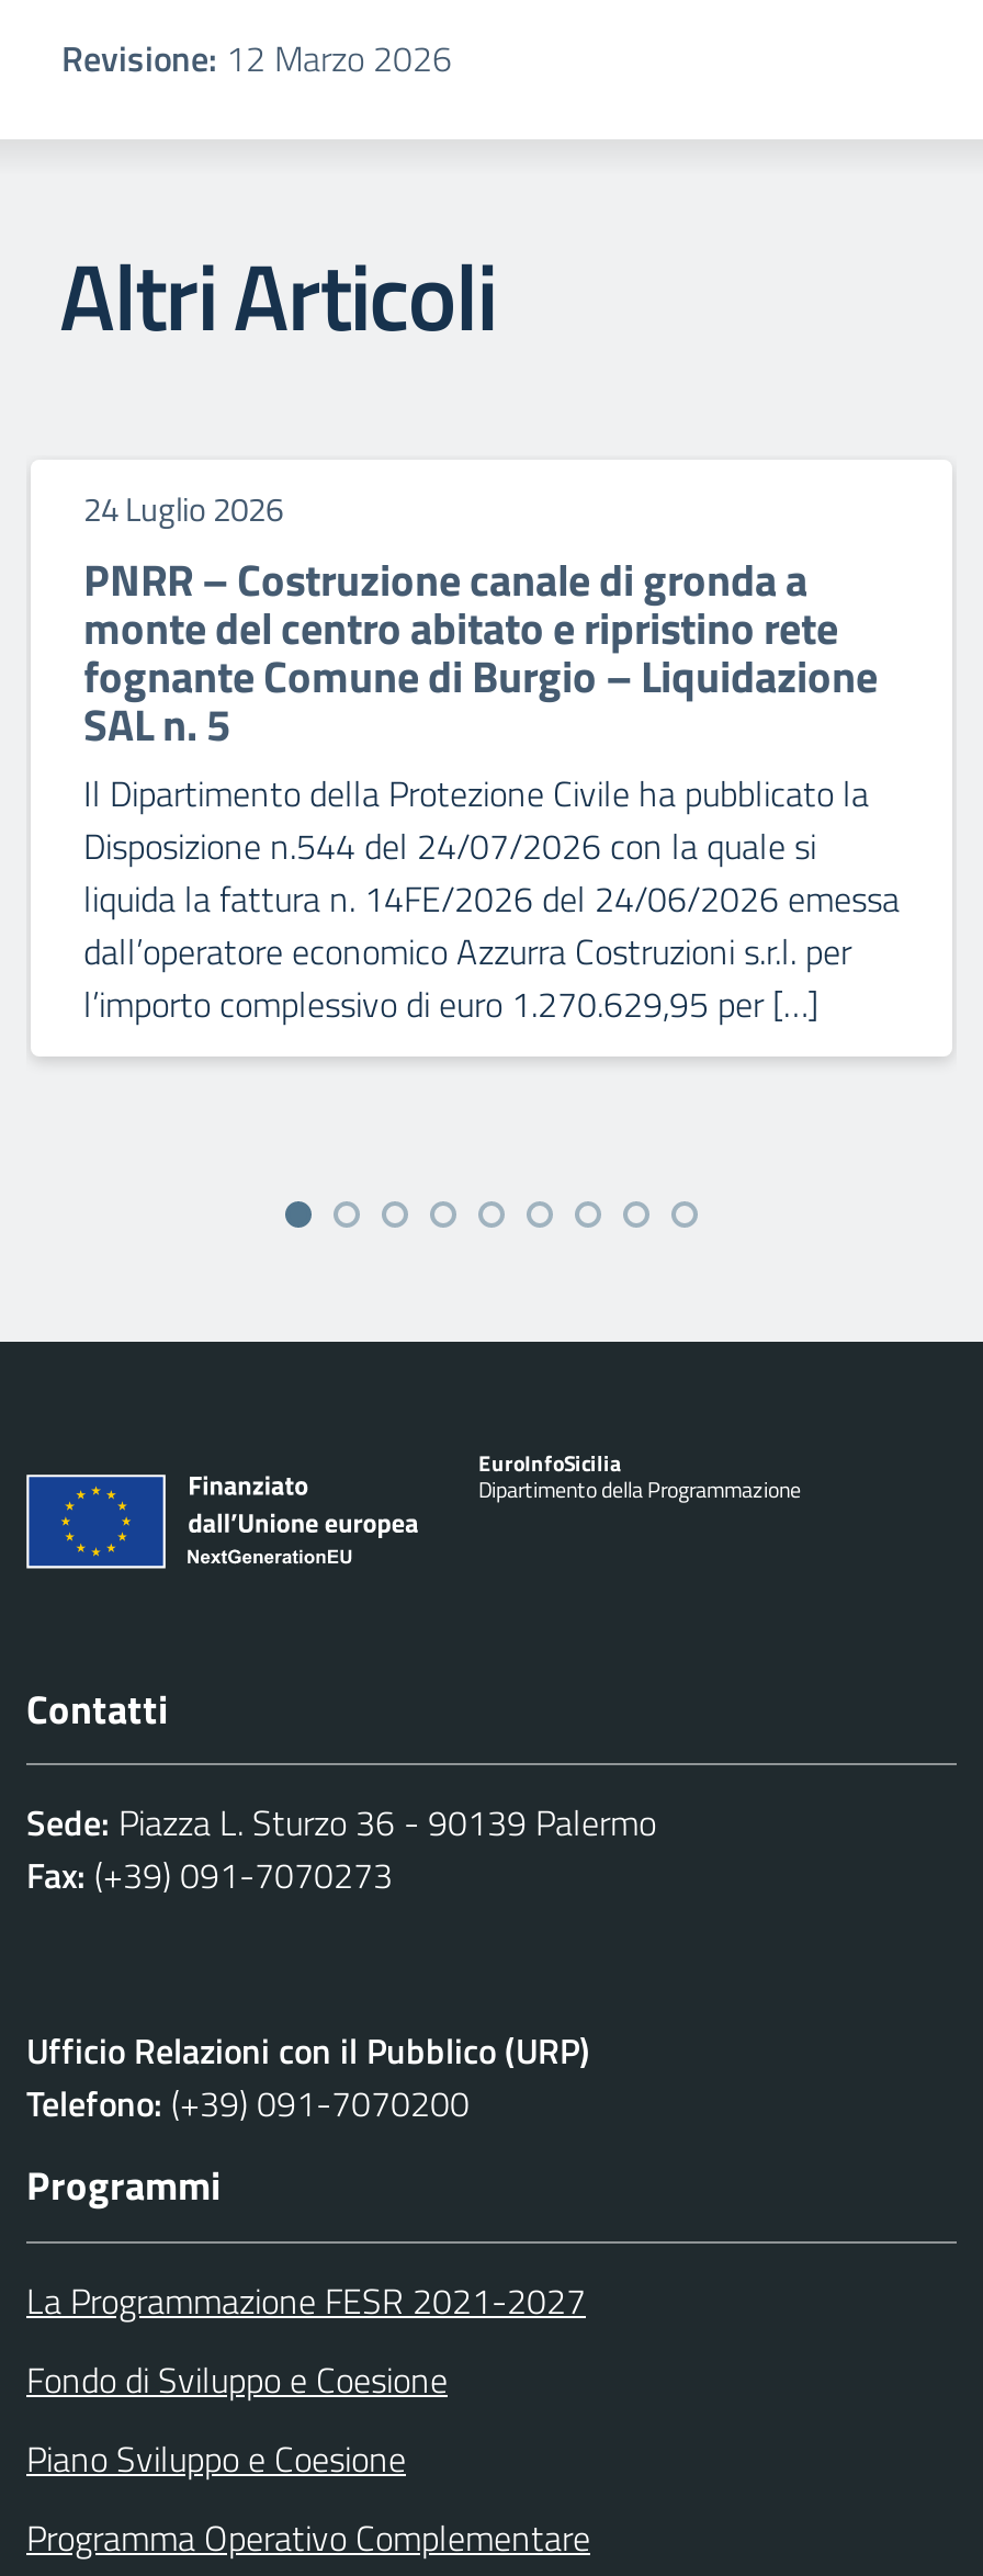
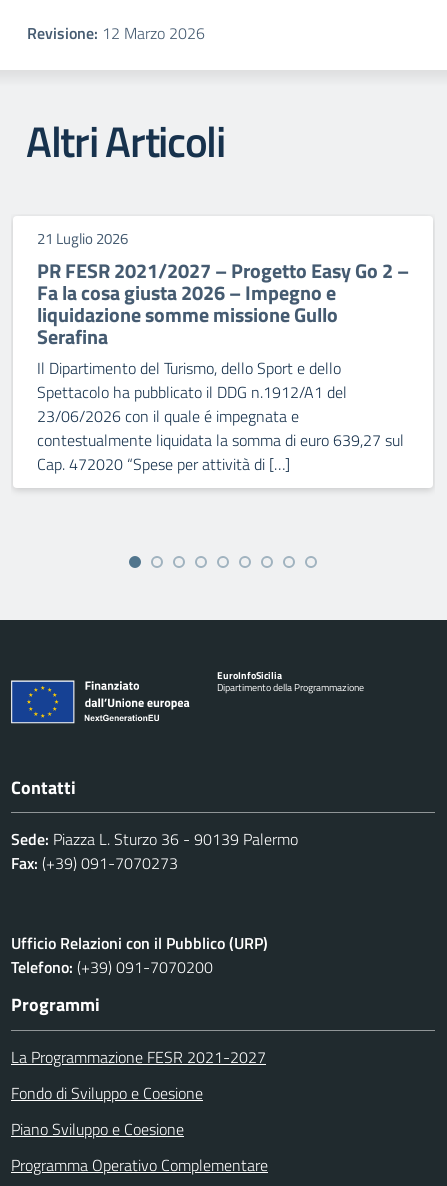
- 24 Luglio 2026
- PNRR – Costruzione canale di gronda a
- monte del centro abitato e ripristino rete
- fognante Comune di Burgio – Liquidazione
- SAL n. 5
- Il Dipartimento della Protezione Civile ha pubblicato la
- Disposizione n.544 del 24/07/2026 con la quale si
- liquida la fattura n. 14FE/2026 del 24/06/2026 emessa
- dall’operatore economico Azzurra Costruzioni s.r.l. per
- l’importo complessivo di euro 1.270.629,95 per […]
+ 21 Luglio 2026
+ PR FESR 2021/2027 – Progetto Easy Go 2 –
+ Fa la cosa giusta 2026 – Impegno e
+ liquidazione somme missione Gullo
+ Serafina
+ Il Dipartimento del Turismo, dello Sport e dello
+ Spettacolo ha pubblicato il DDG n.1912/A1 del
+ 23/06/2026 con il quale é impegnata e
+ contestualmente liquidata la somma di euro 639,27 sul
+ Cap. 472020 “Spese per attività di […]
